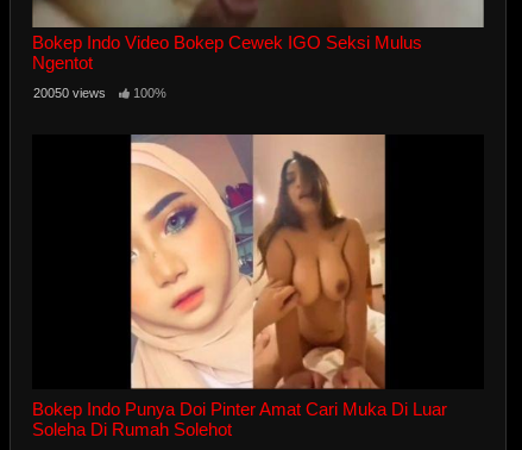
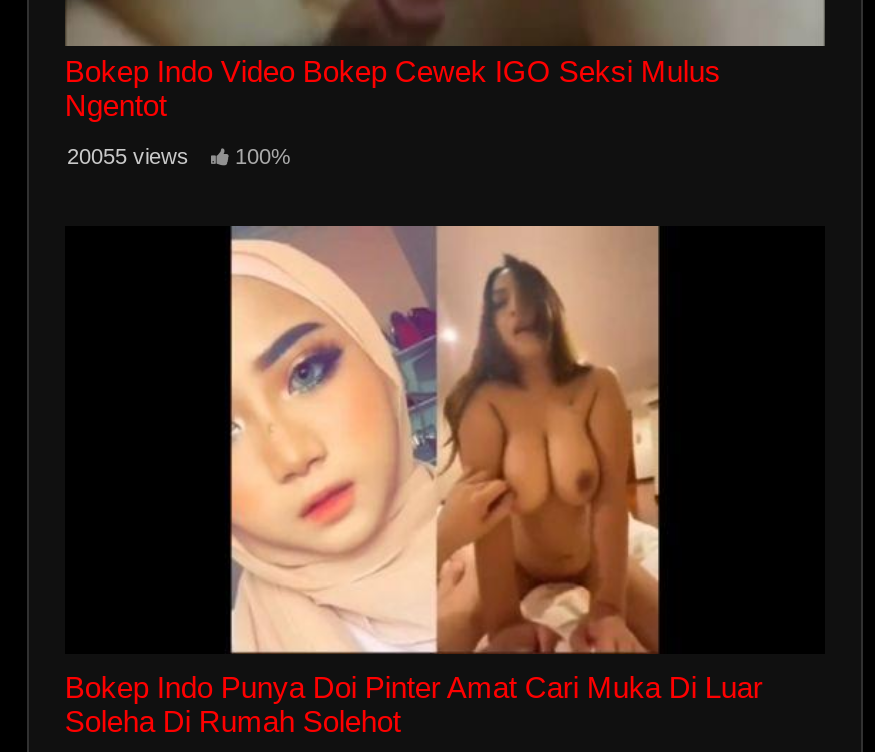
- 20050 views 100%
+ 20055 views 100%
